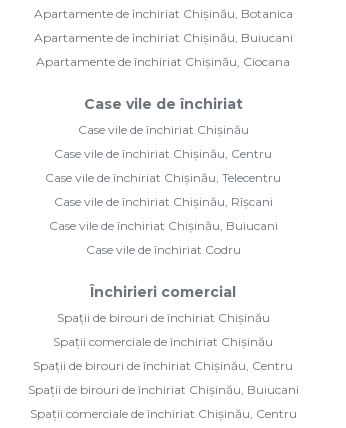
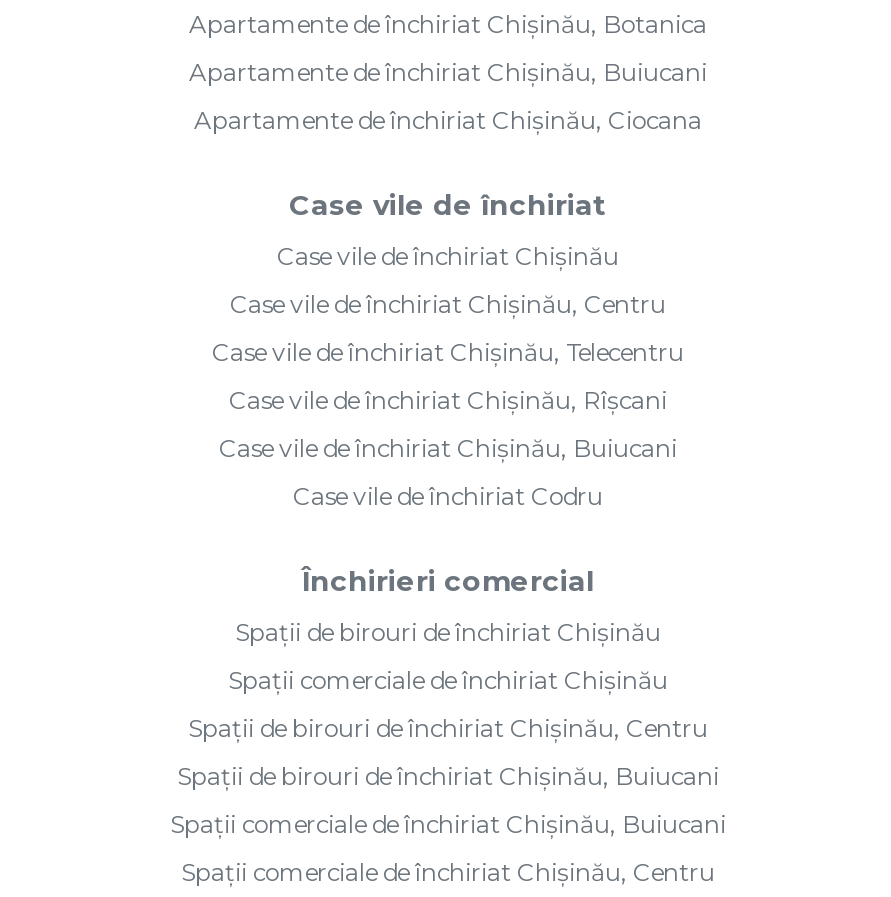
+ Spații comerciale de închiriat Chișinău, Buiucani
